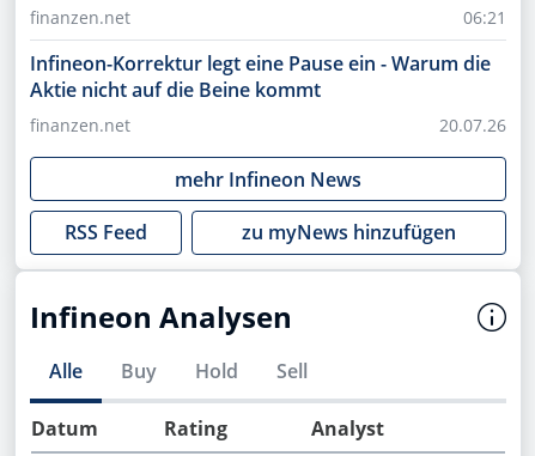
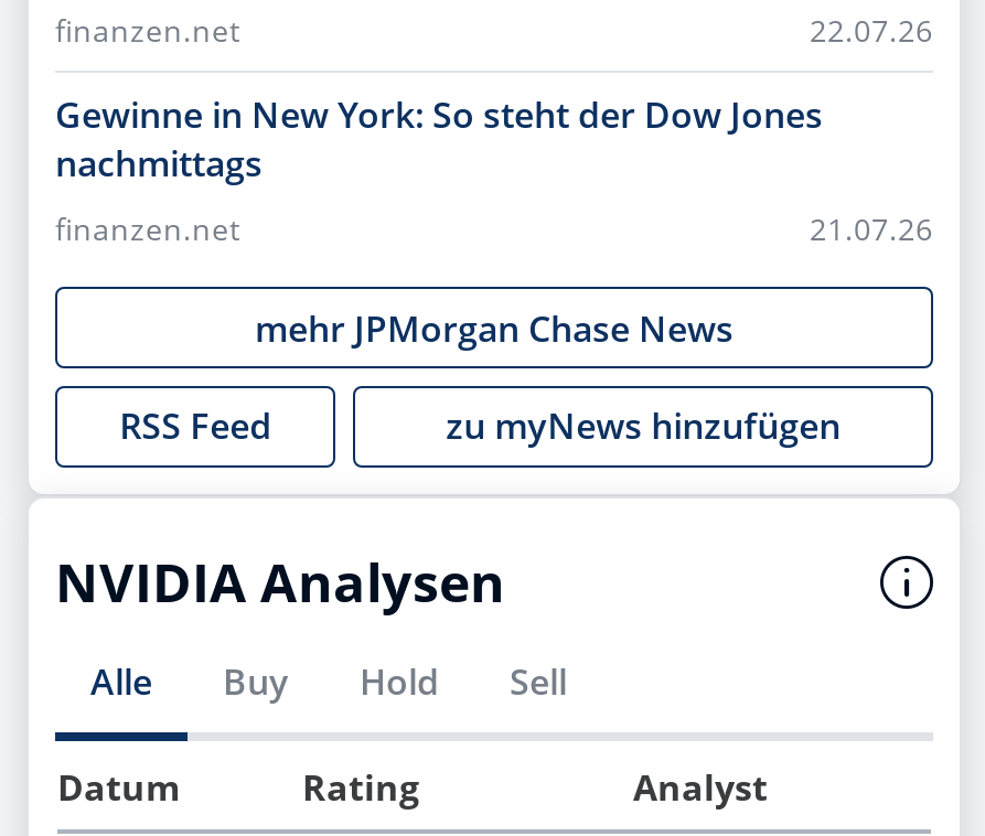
- 06:21
+ 22.07.26

- Infineon-Korrektur legt eine Pause ein - Warum die
- Aktie nicht auf die Beine kommt
+ Gewinne in New York: So steht der Dow Jones
+ nachmittags

- 20.07.26
+ 21.07.26

- mehr Infineon News
+ mehr JPMorgan Chase News

- Infineon Analysen
+ NVIDIA Analysen
